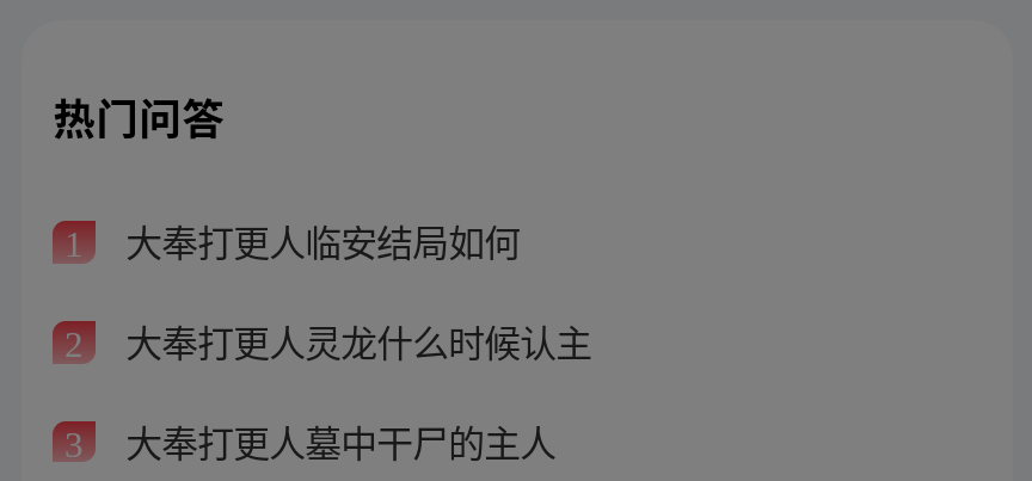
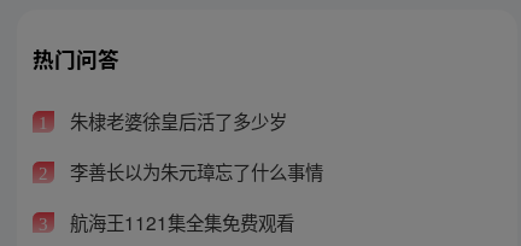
- 大奉打更人临安结局如何
+ 朱棣老婆徐皇后活了多少岁

- 大奉打更人灵龙什么时候认主
+ 李善长以为朱元璋忘了什么事情

- 大奉打更人墓中干尸的主人
+ 航海王1121集全集免费观看
